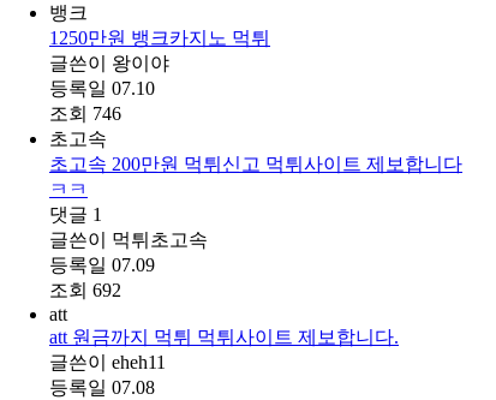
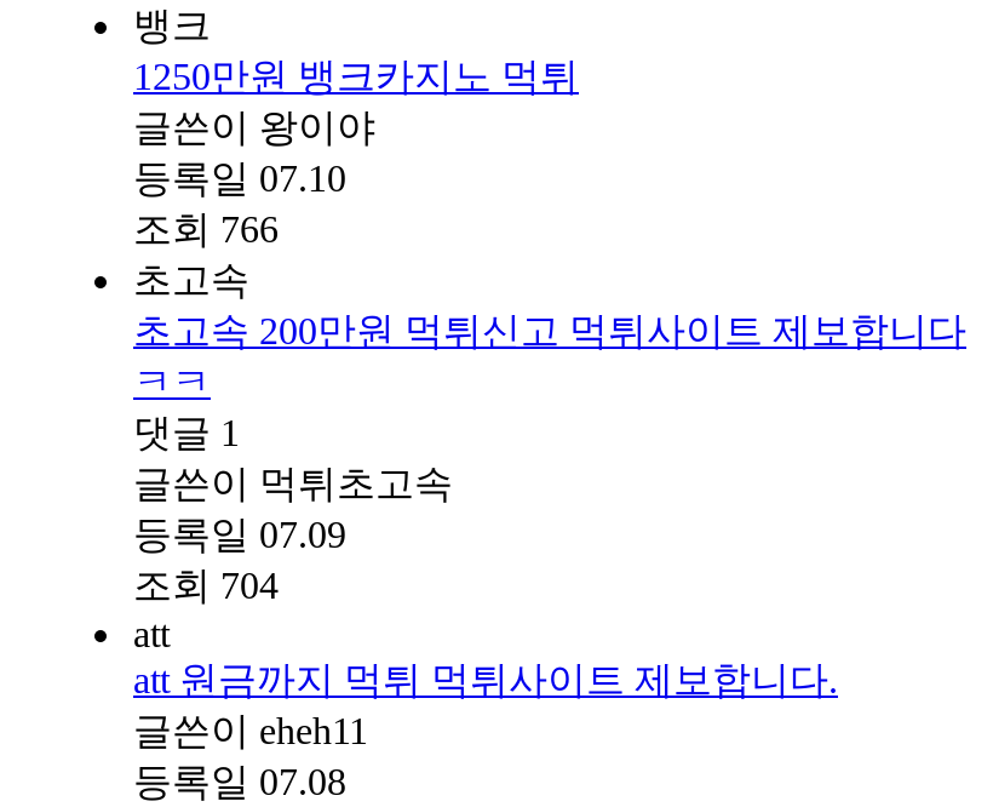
- 조회 746
+ 조회 766

- 조회 692
+ 조회 704
